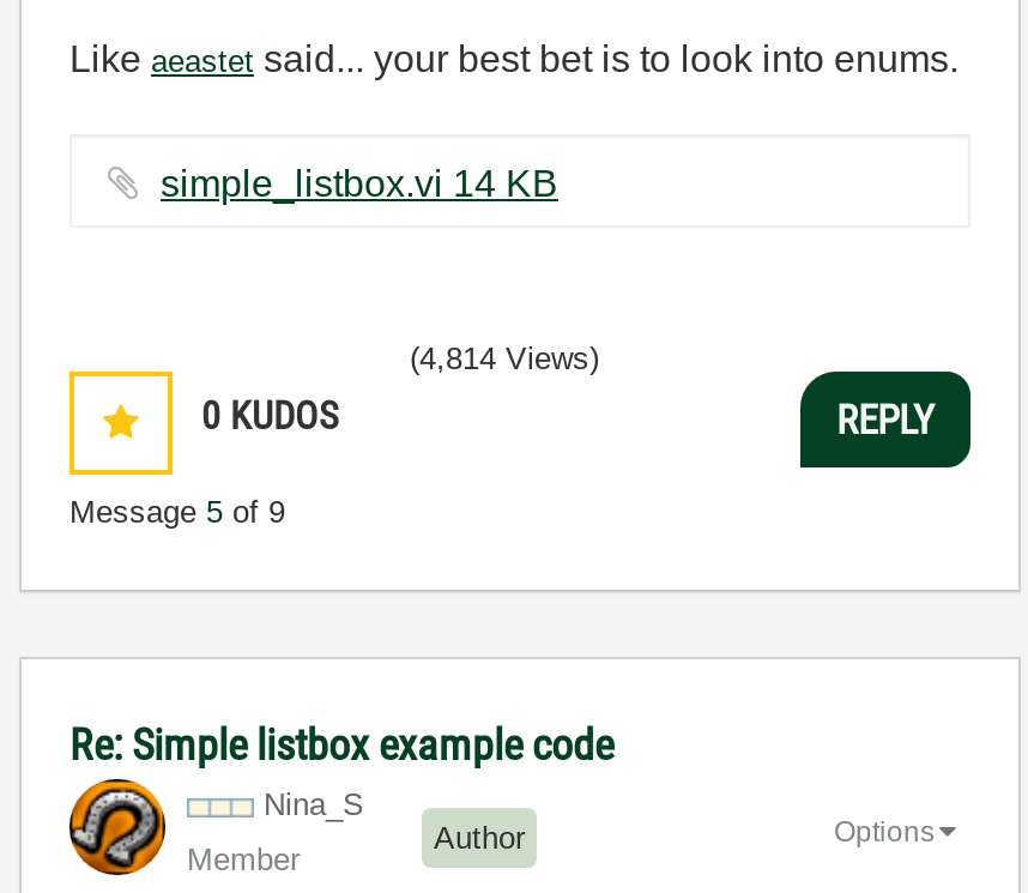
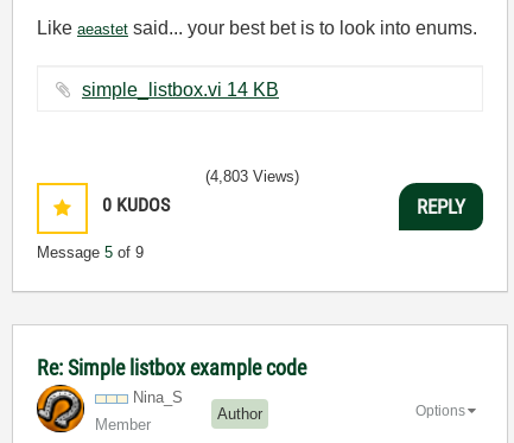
- (4,814 Views)
+ (4,803 Views)
